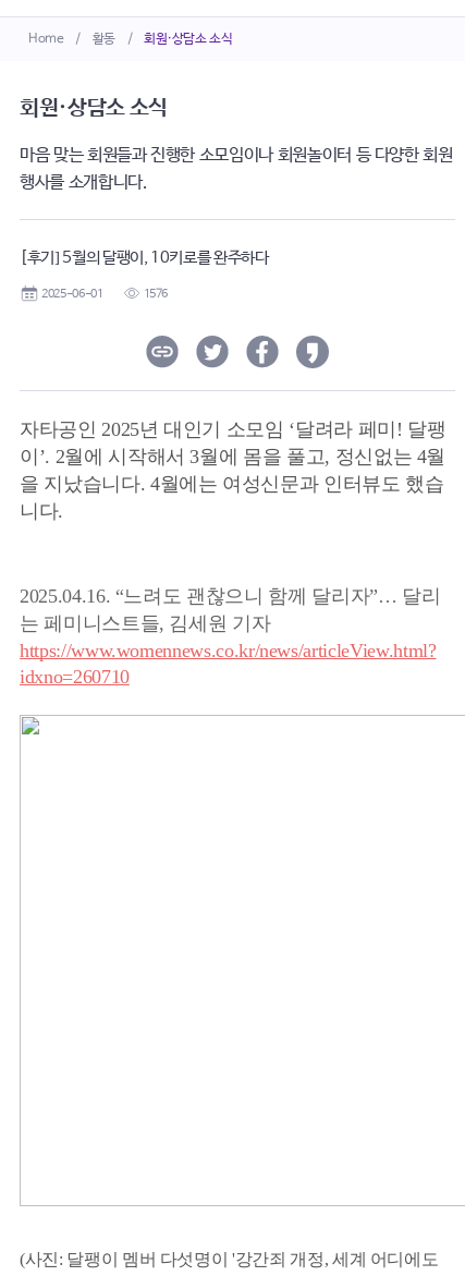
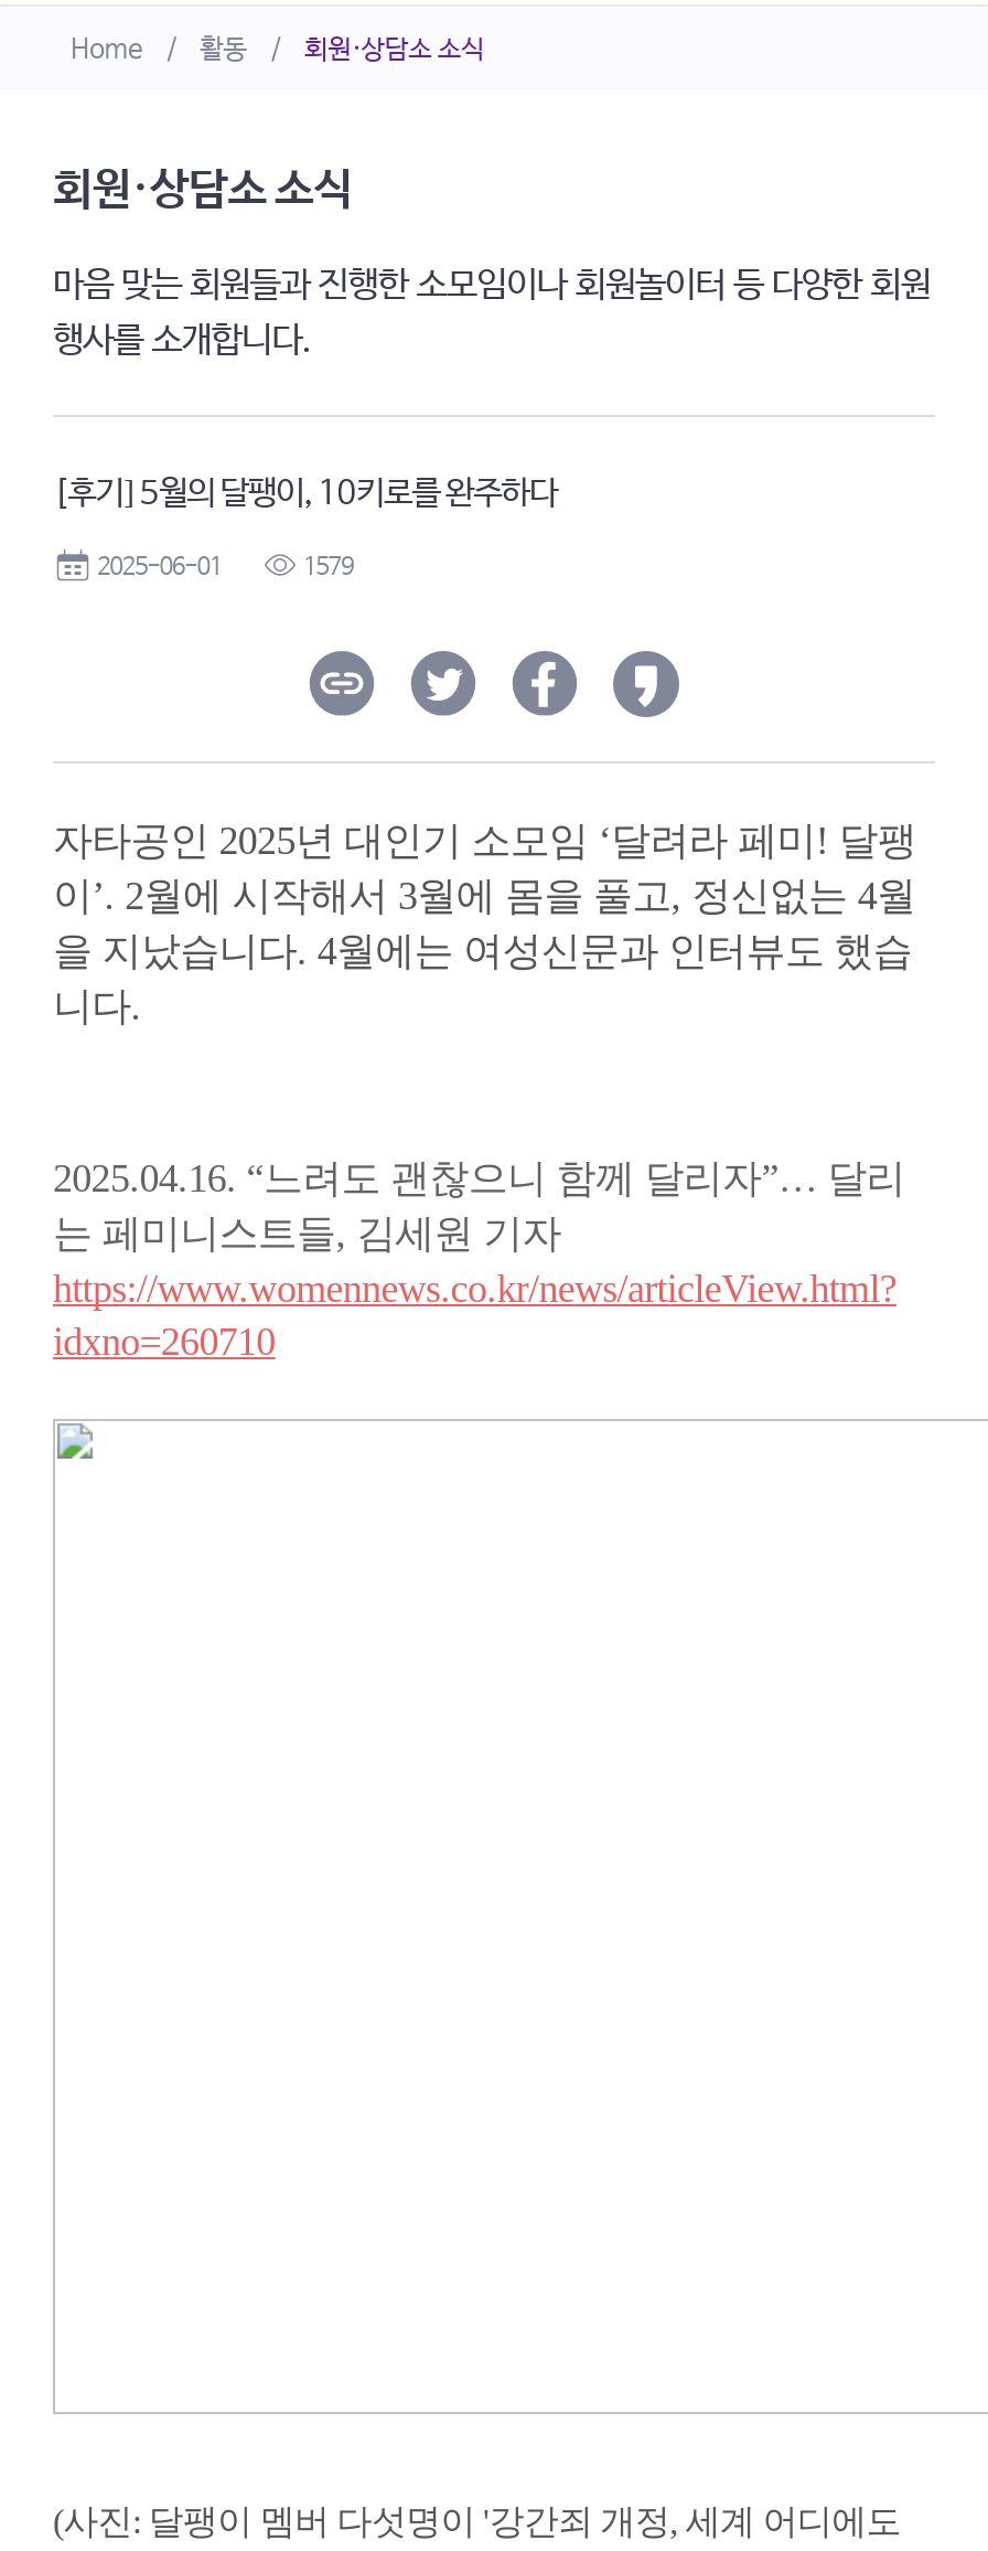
- 1576
+ 1579
